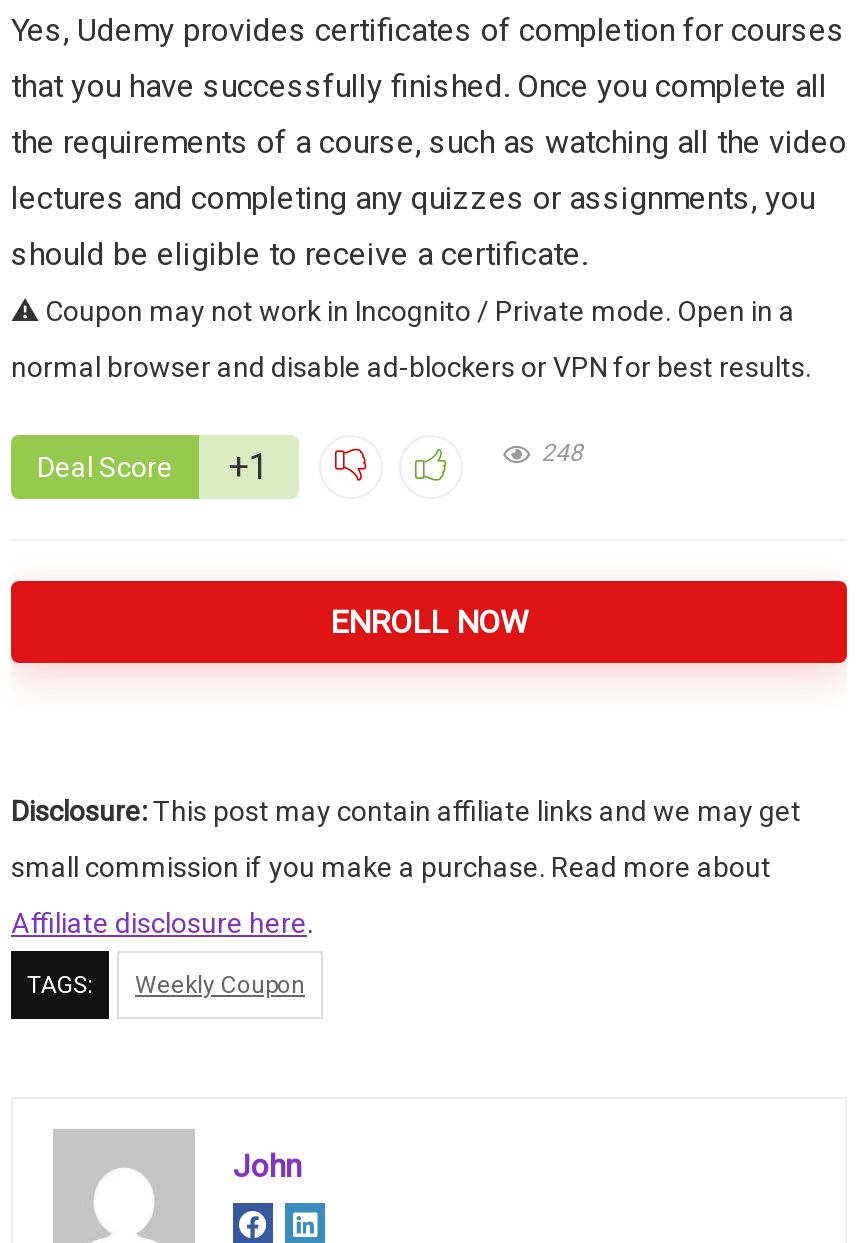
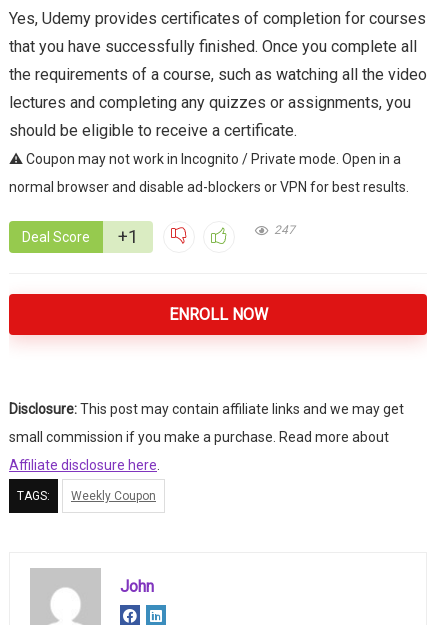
- 248
+ 247
